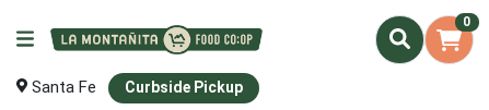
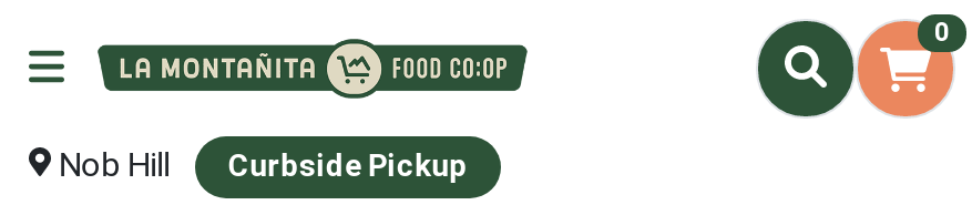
- Santa Fe
+ Nob Hill
